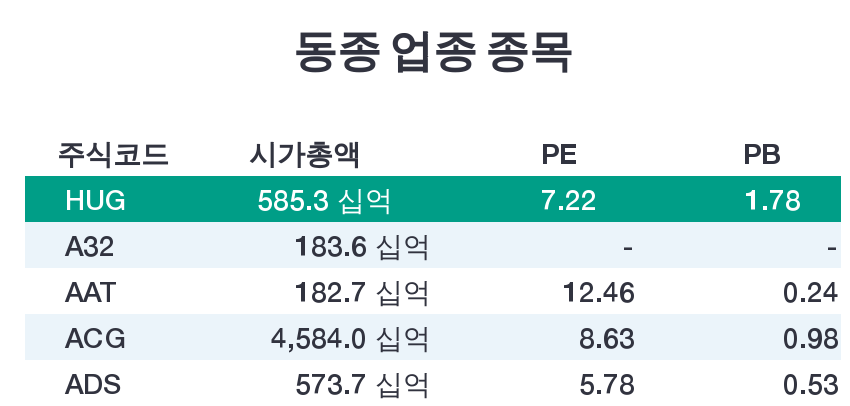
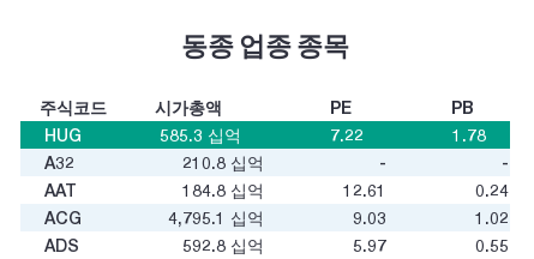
- 183.6 십억
+ 210.8 십억

- 182.7 십억
+ 184.8 십억

- 12.46
+ 12.61

- 4,584.0 십억
+ 4,795.1 십억

- 8.63
+ 9.03

- 0.98
+ 1.02

- 573.7 십억
+ 592.8 십억

- 5.78
+ 5.97

- 0.53
+ 0.55
